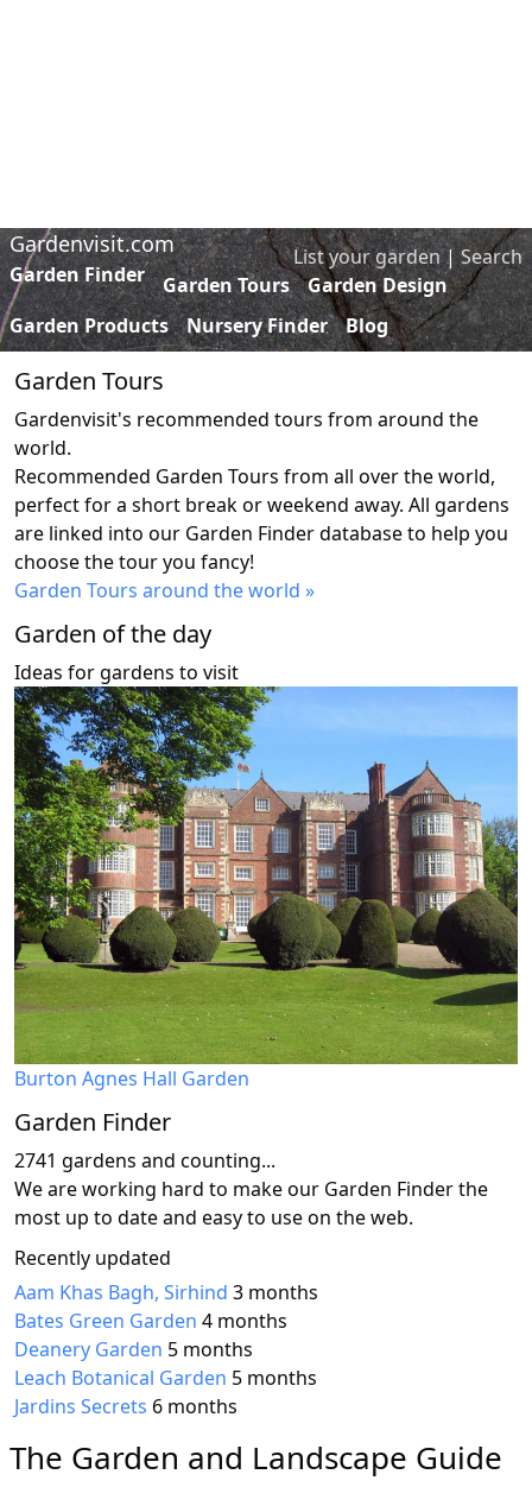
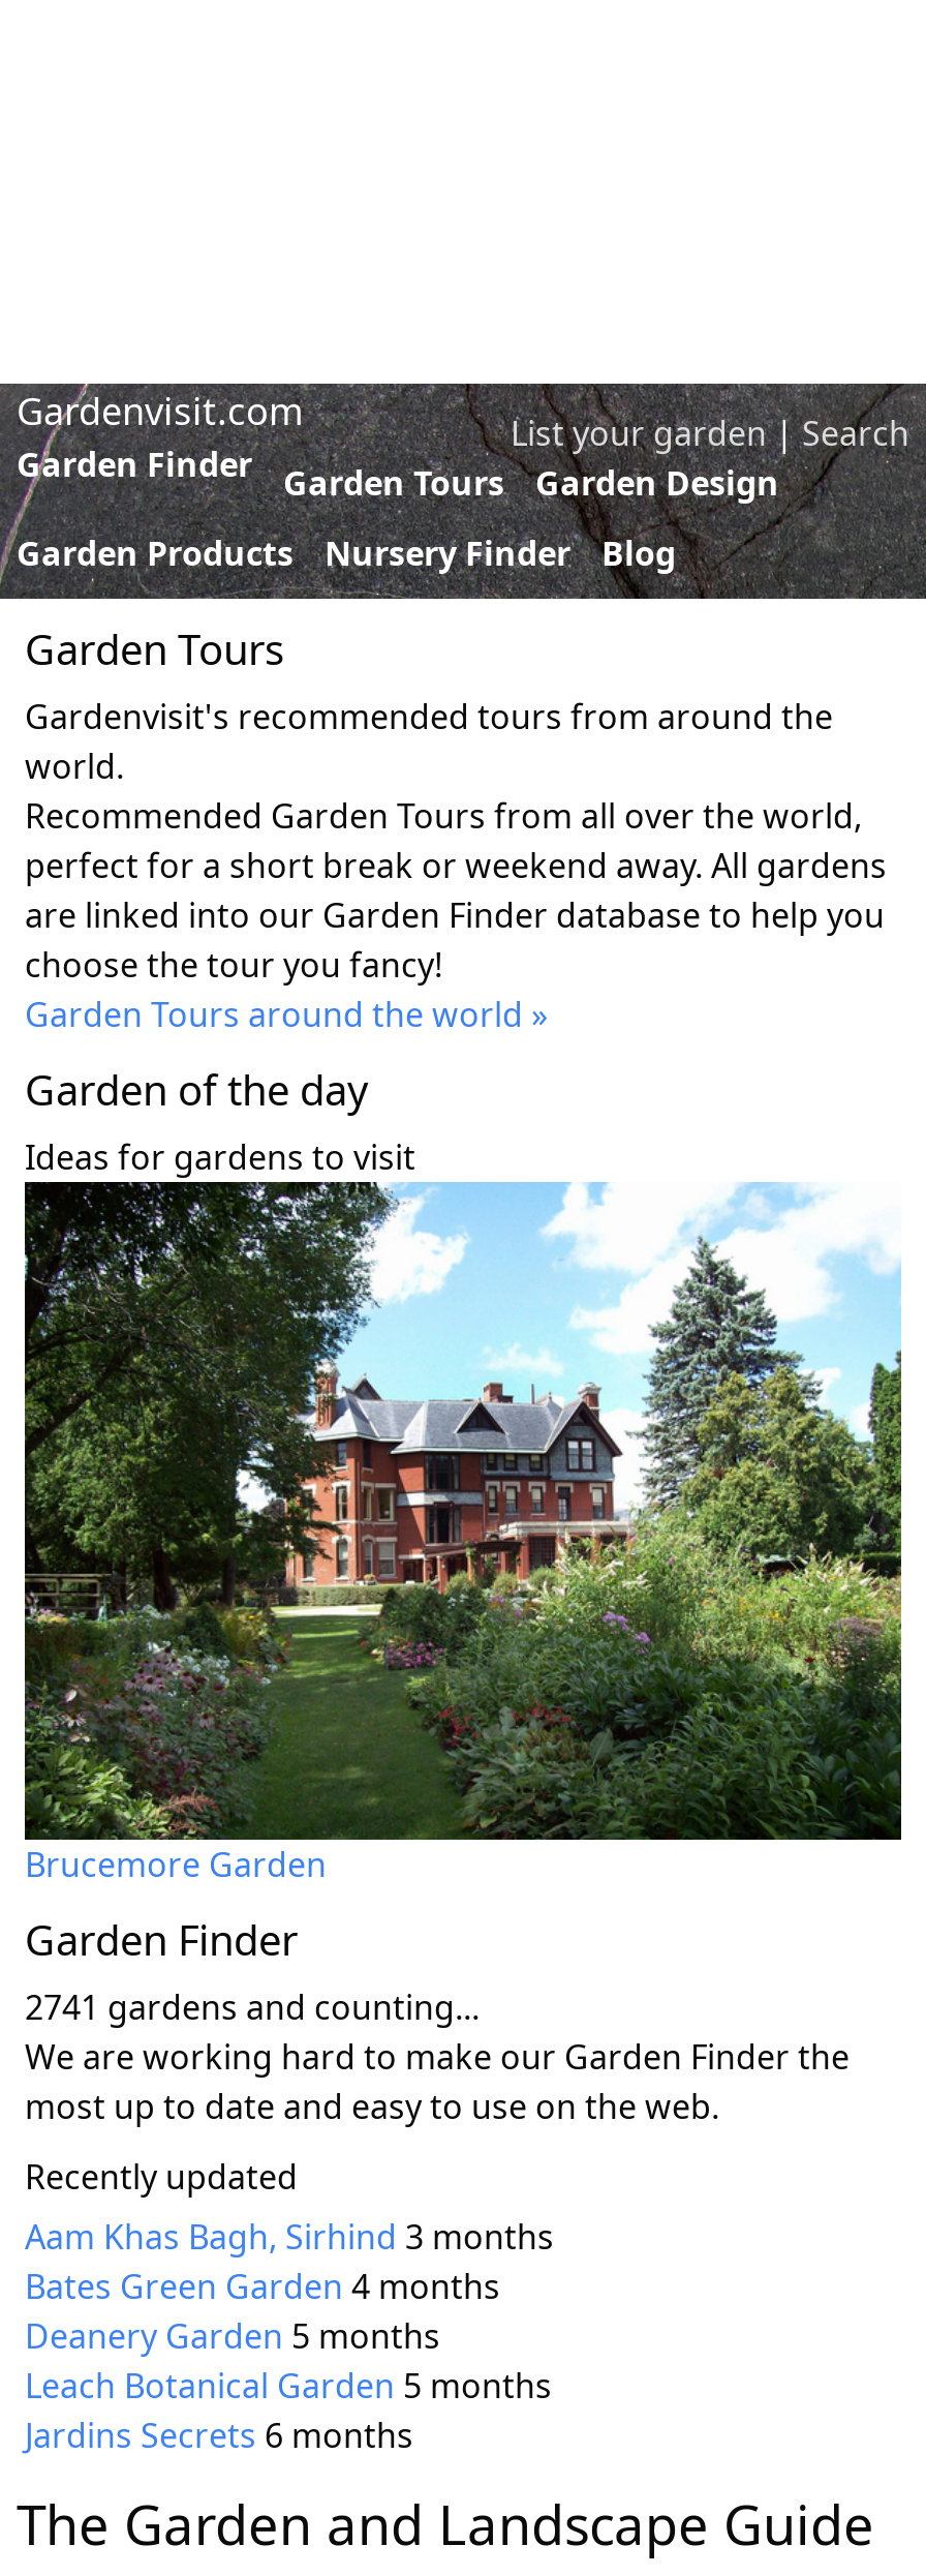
- [image]
- Burton Agnes Hall Garden
+ [image]
+ Brucemore Garden
